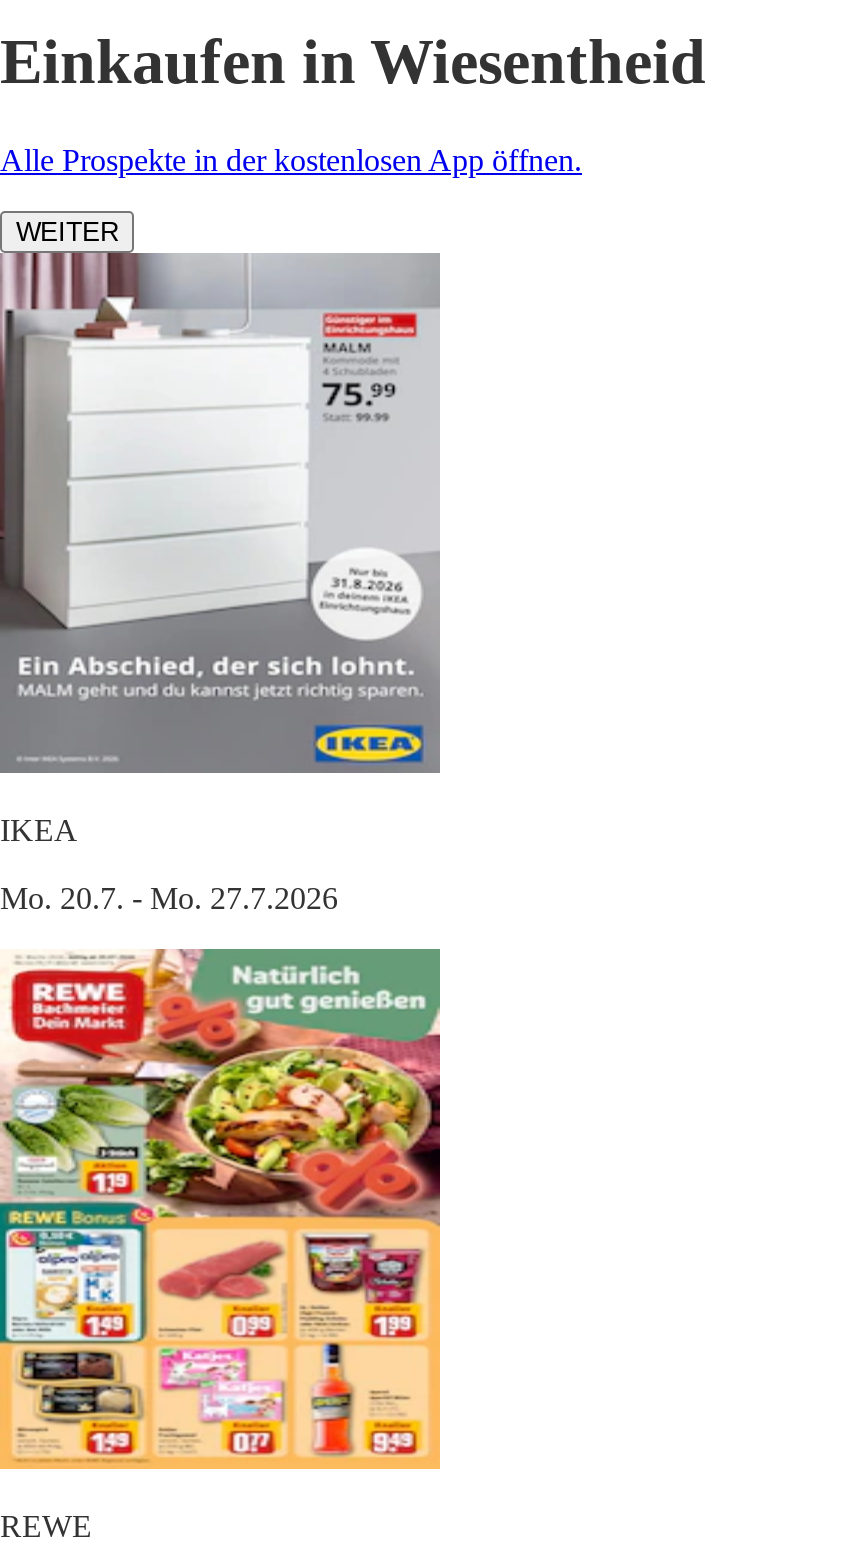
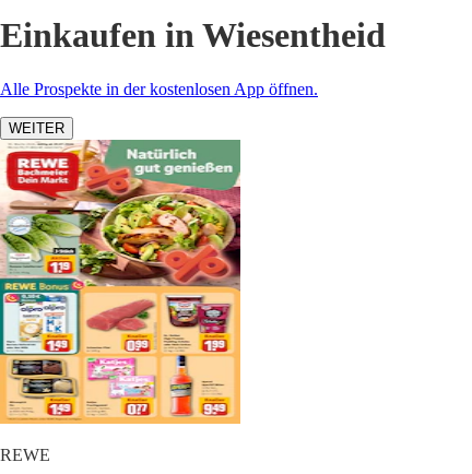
- [image]
- IKEA
- Mo. 20.7. - Mo. 27.7.2026
